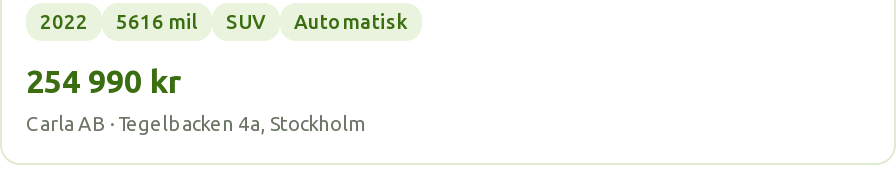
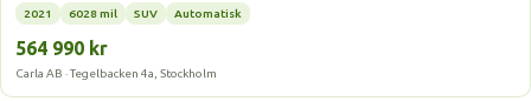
- 2022
- 5616 mil
+ 2021
+ 6028 mil

- 254 990 kr
+ 564 990 kr
